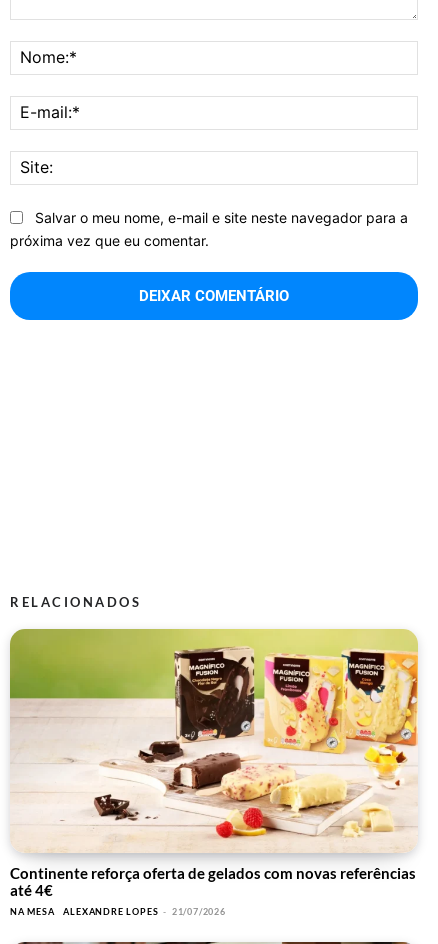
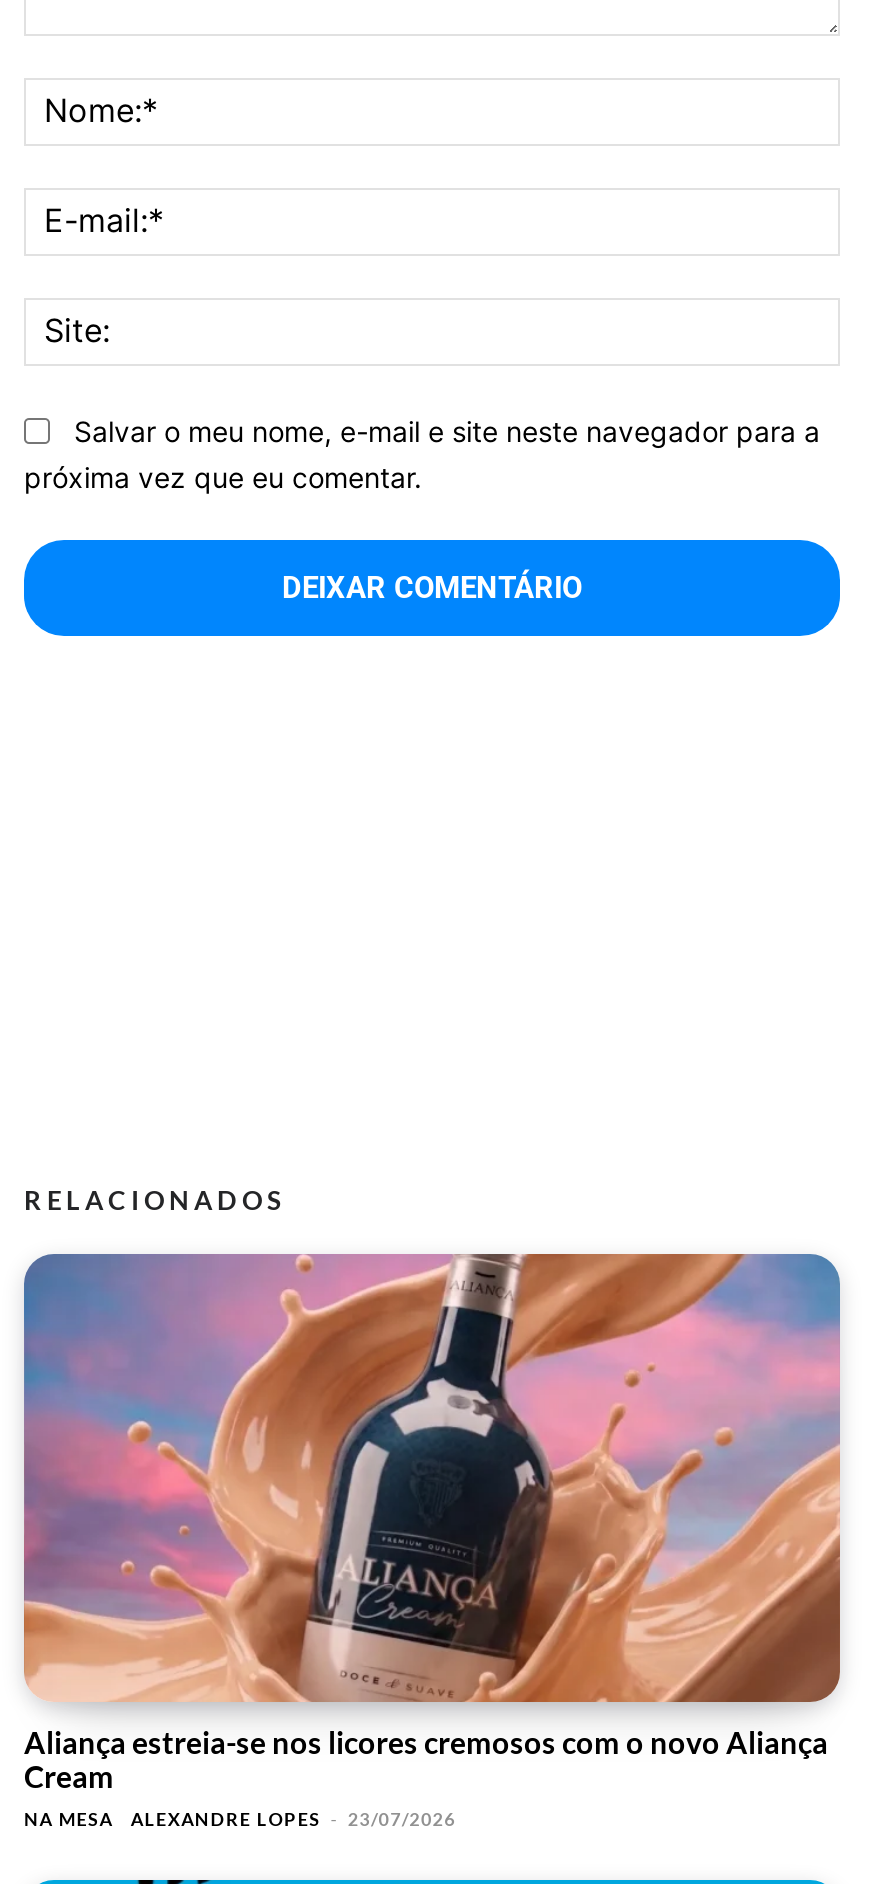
- [image]
- Continente reforça oferta de gelados com novas referências
- até 4€
+ [image]
+ Aliança estreia-se nos licores cremosos com o novo Aliança
+ Cream

- ALEXANDRE LOPES - 21/07/2026
+ ALEXANDRE LOPES - 23/07/2026
